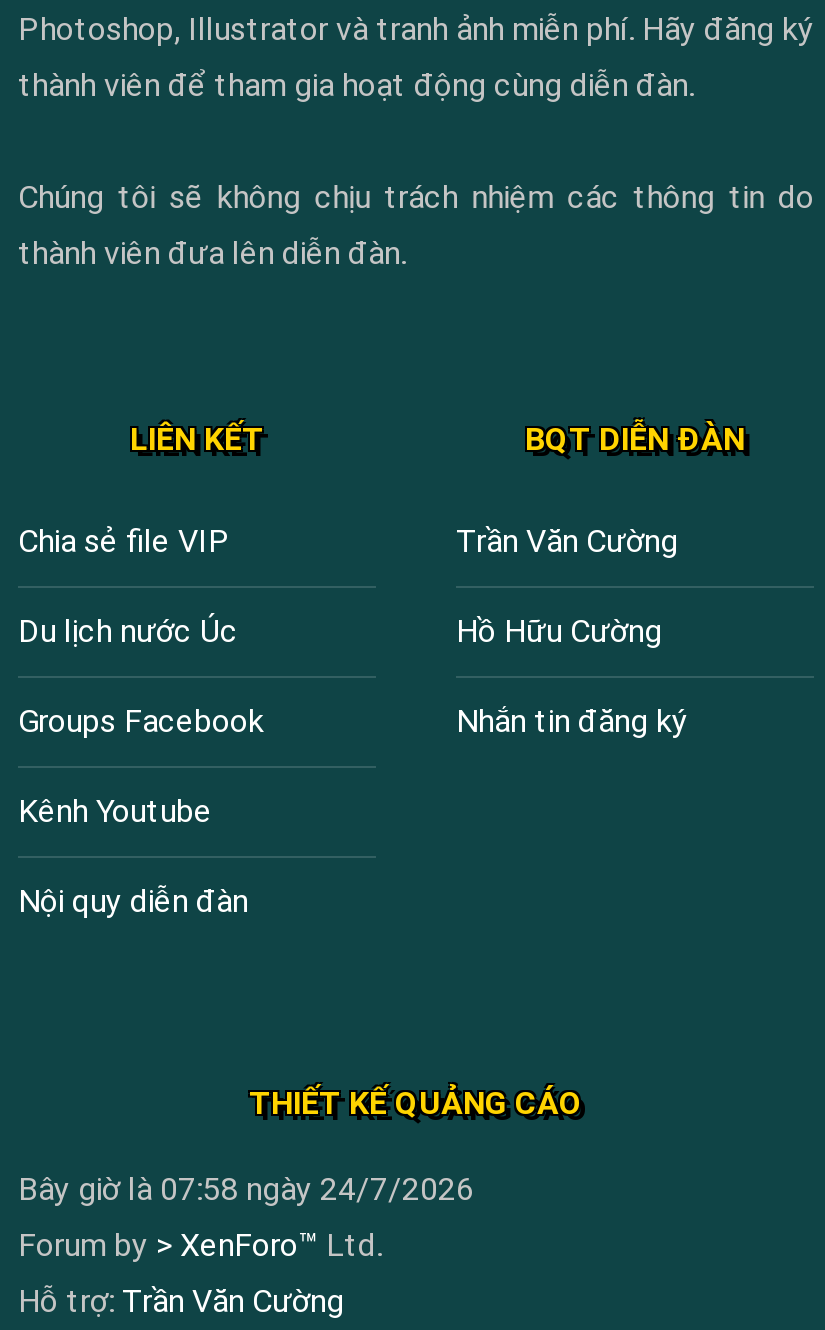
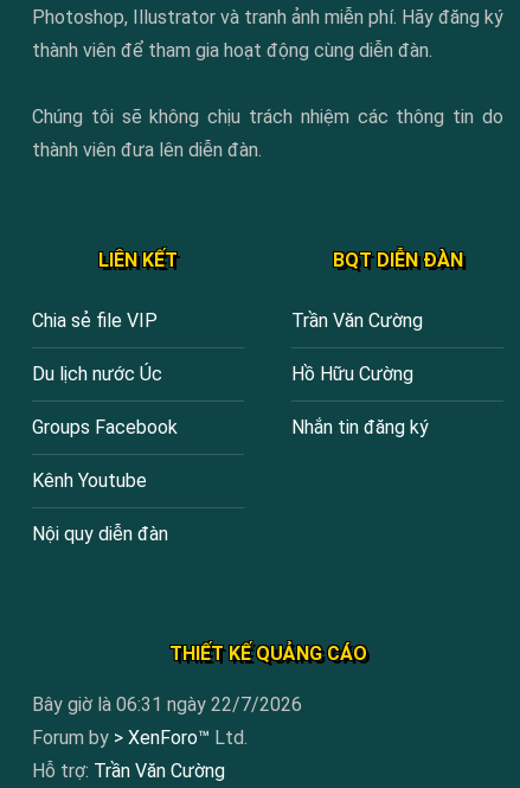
- Bây giờ là 07:58 ngày 24/7/2026
+ Bây giờ là 06:31 ngày 22/7/2026
